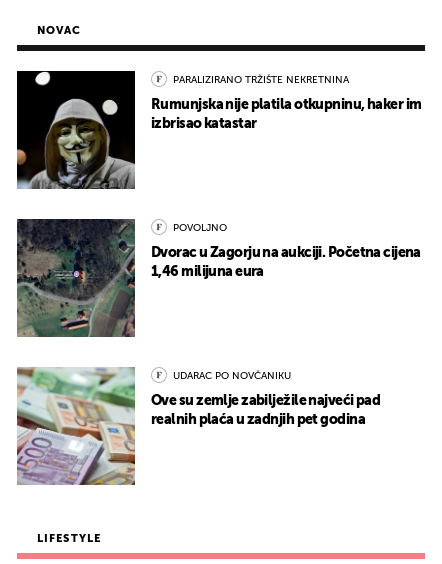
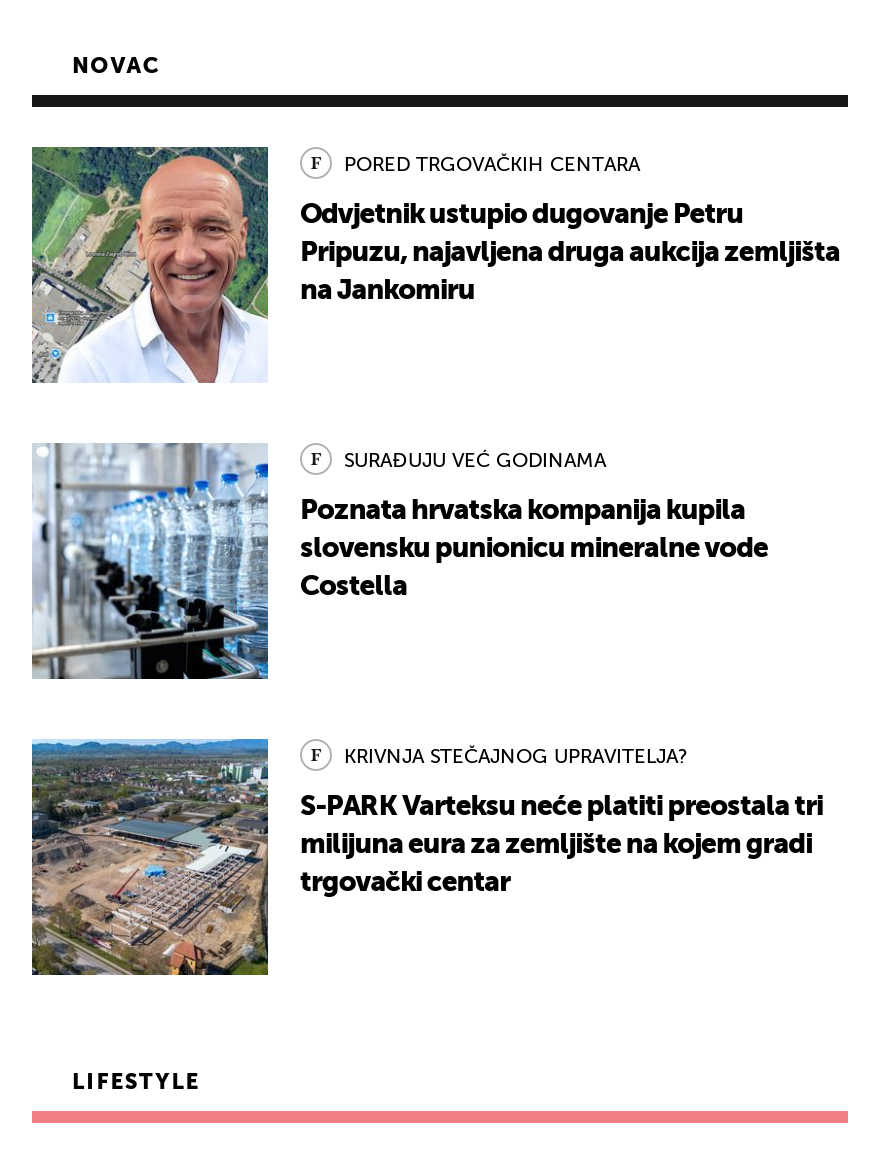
- [image]
- Rumunjska nije platila otkupninu, haker im
- izbrisao katastar
+ [image]
+ Odvjetnik ustupio dugovanje Petru
+ Pripuzu, najavljena druga aukcija zemljišta
+ na Jankomiru

- PARALIZIRANO TRŽIŠTE NEKRETNINA
+ PORED TRGOVAČKIH CENTARA

- [image]
- Dvorac u Zagorju na aukciji. Početna cijena
- 1,46 milijuna eura
+ [image]
+ Poznata hrvatska kompanija kupila
+ slovensku punionicu mineralne vode
+ Costella

- POVOLJNO
+ SURAĐUJU VEĆ GODINAMA

- [image]
- Ove su zemlje zabilježile najveći pad
- realnih plaća u zadnjih pet godina
+ [image]
+ S-PARK Varteksu neće platiti preostala tri
+ milijuna eura za zemljište na kojem gradi
+ trgovački centar

- UDARAC PO NOVČANIKU
+ KRIVNJA STEČAJNOG UPRAVITELJA?
